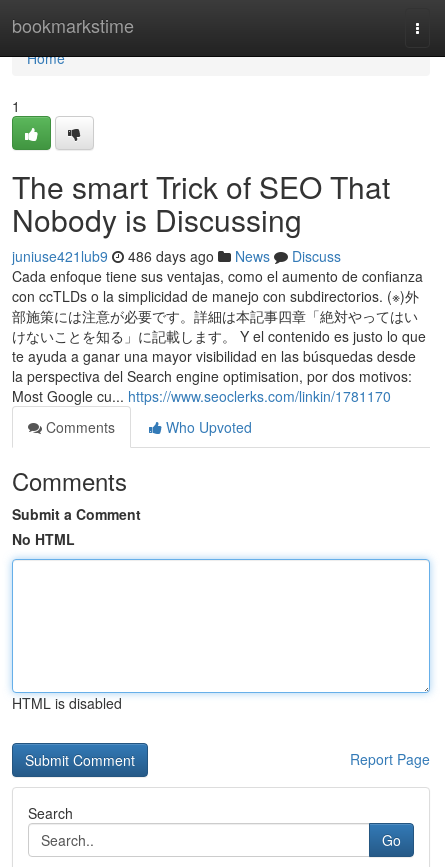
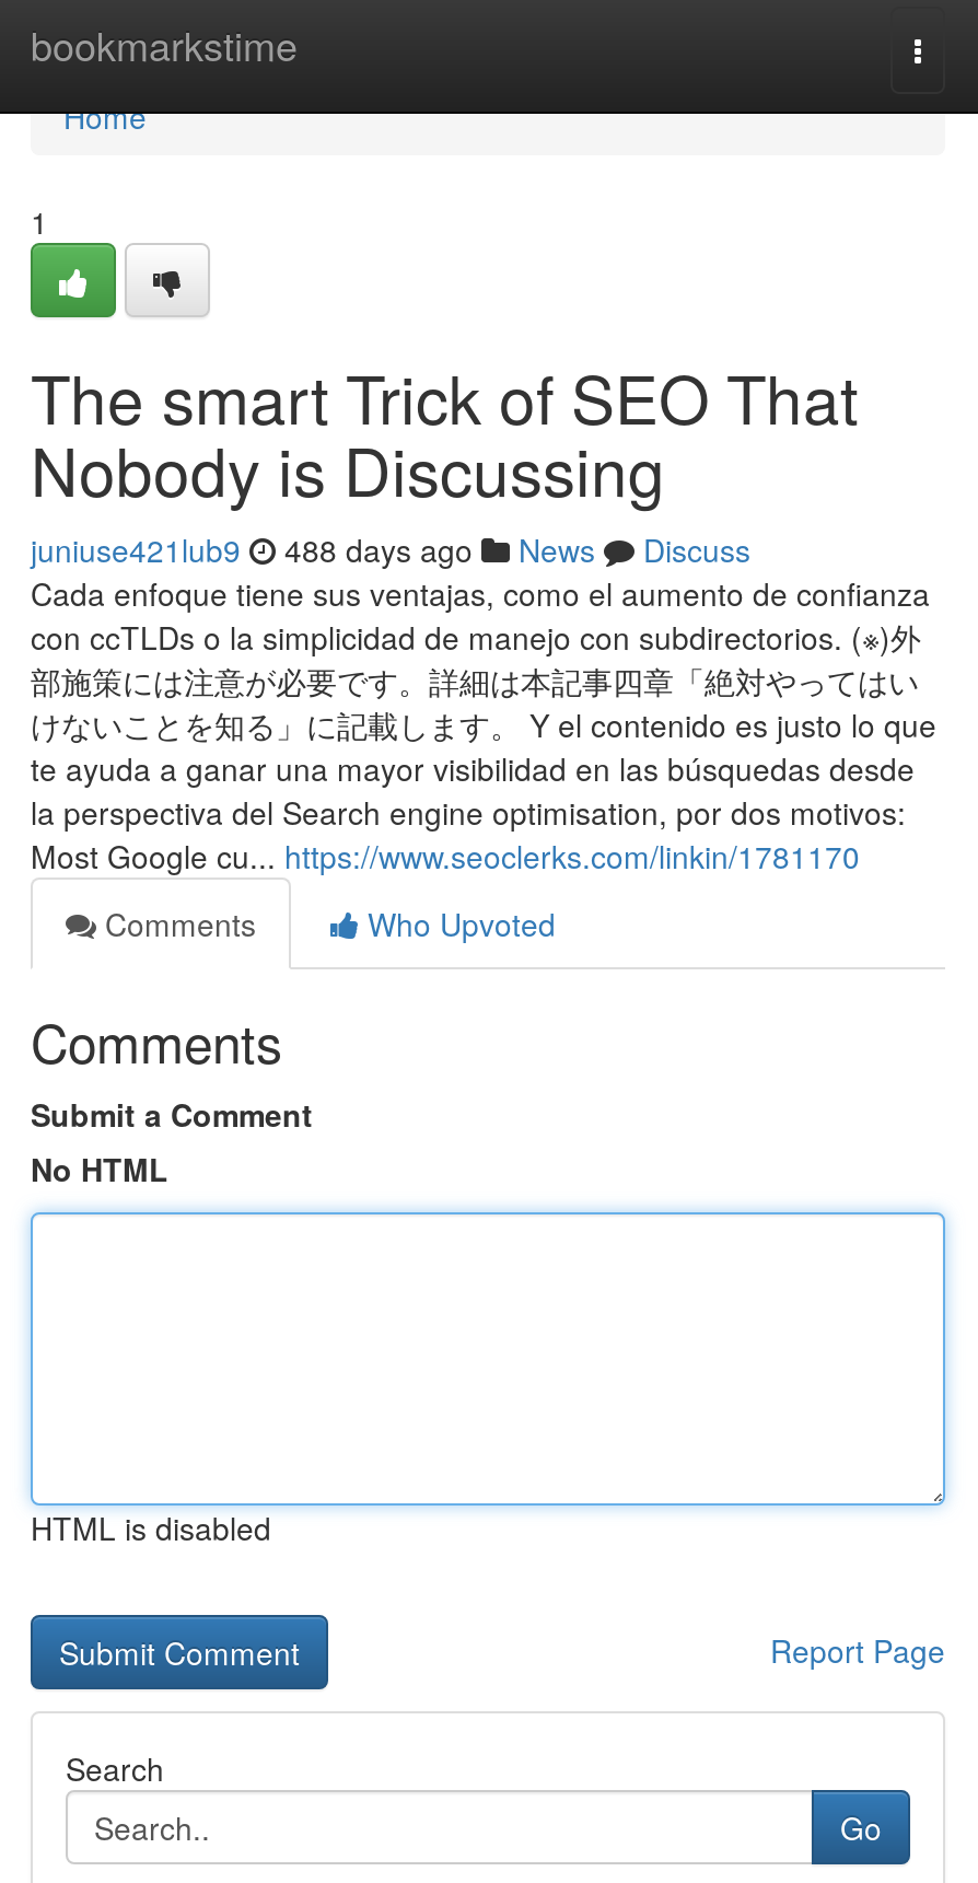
- juniuse421lub9 486 days ago News Discuss
+ juniuse421lub9 488 days ago News Discuss
